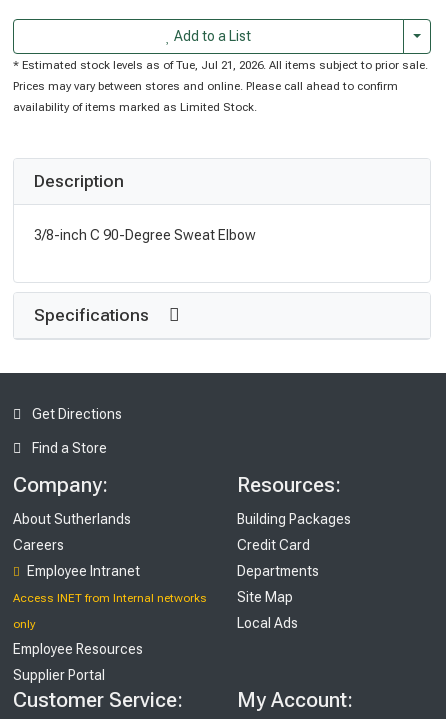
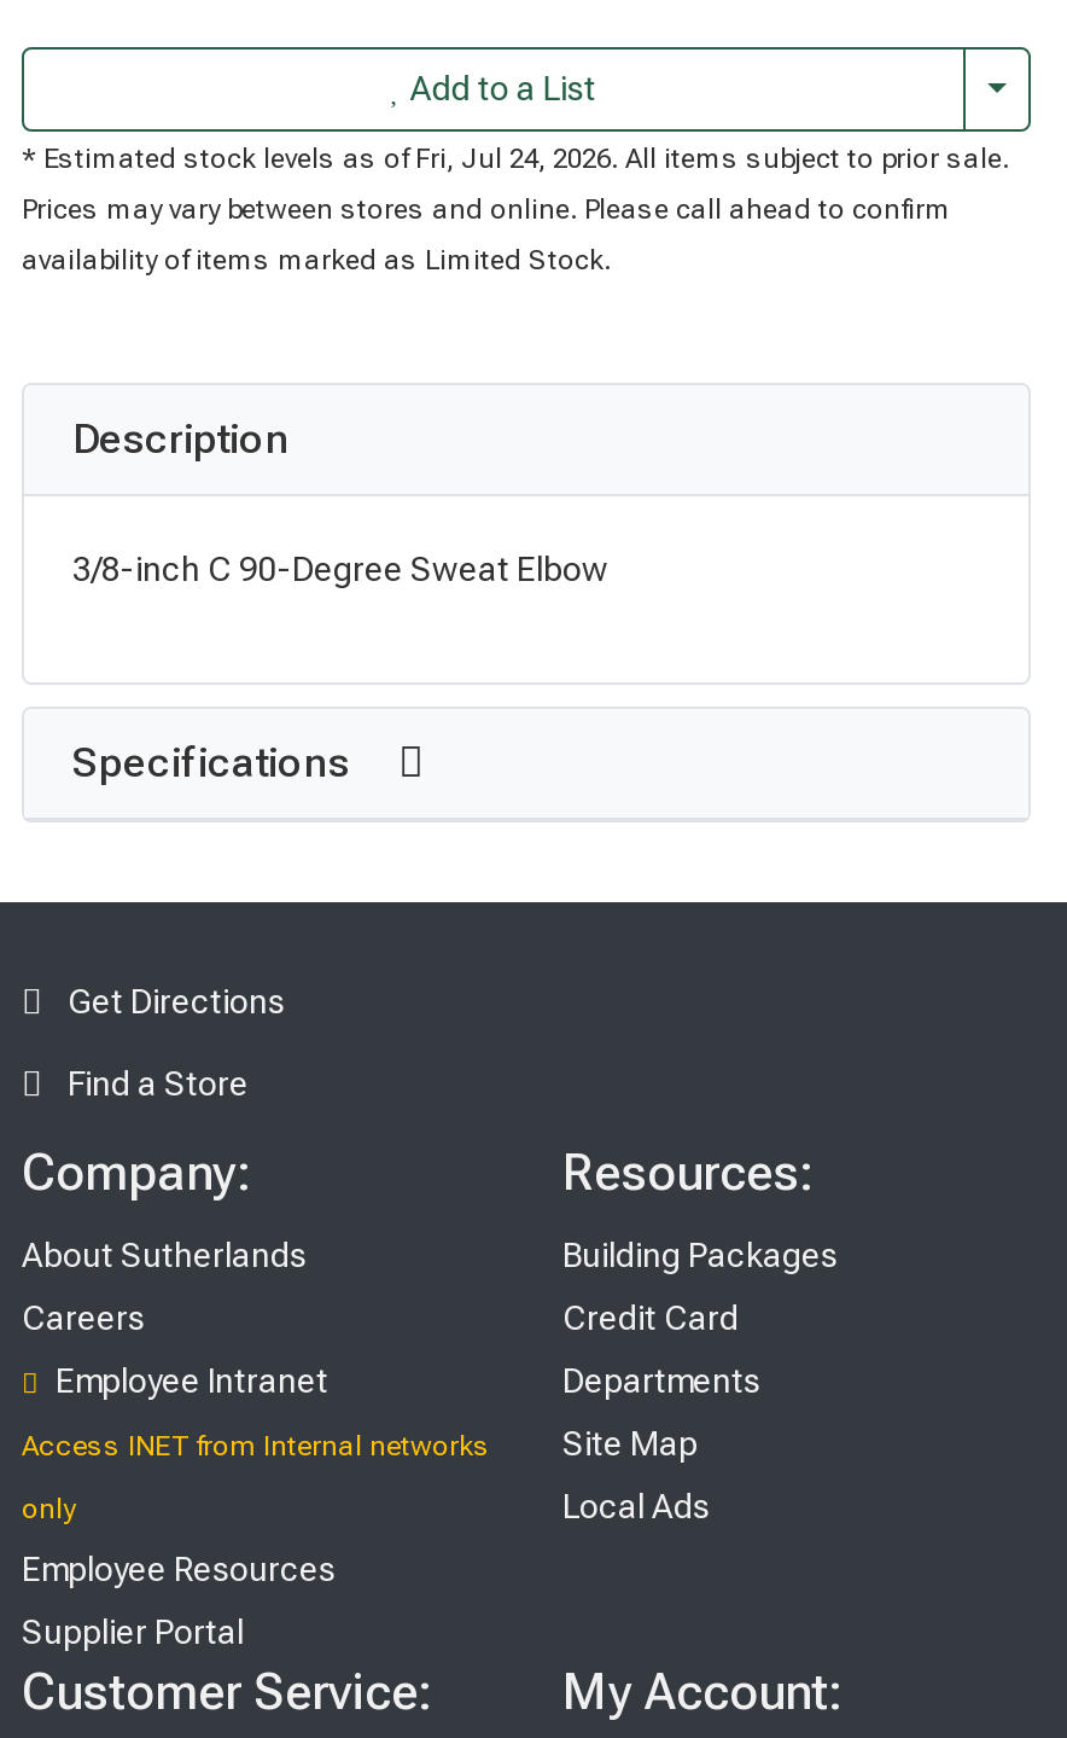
- * Estimated stock levels as of Tue, Jul 21, 2026. All items subject to prior sale.
+ * Estimated stock levels as of Fri, Jul 24, 2026. All items subject to prior sale.
